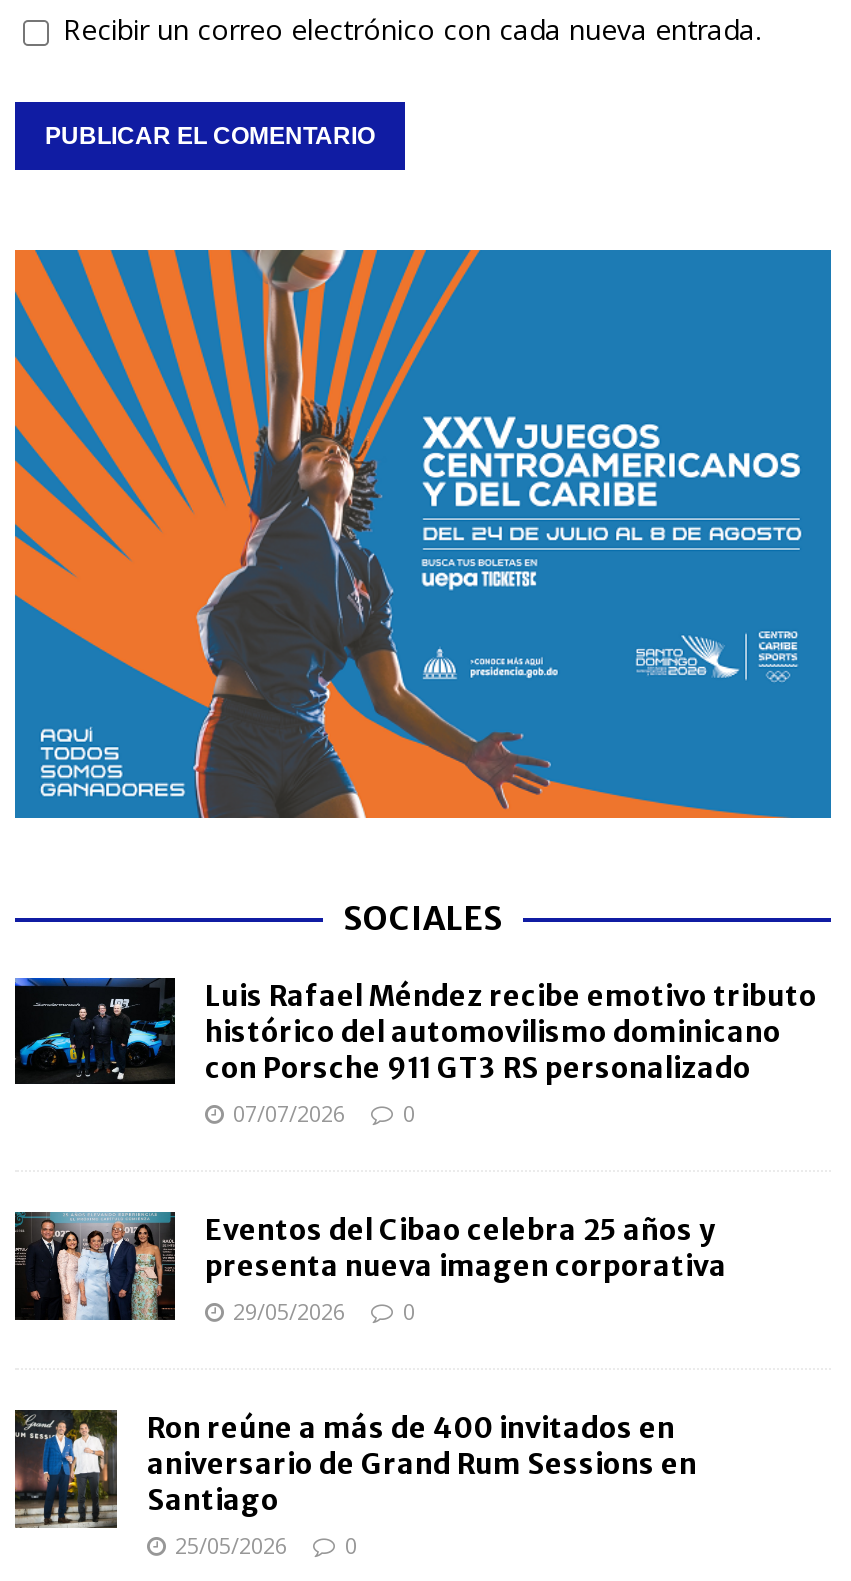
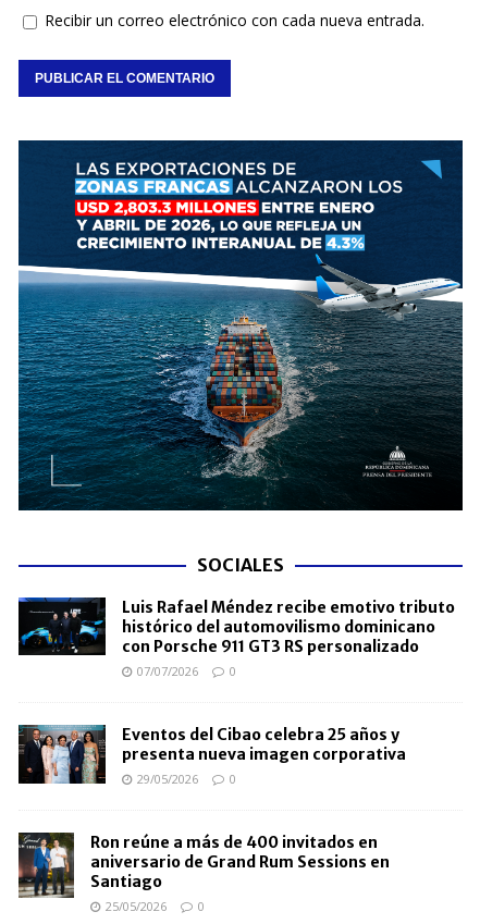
- [image]
+ [image]
